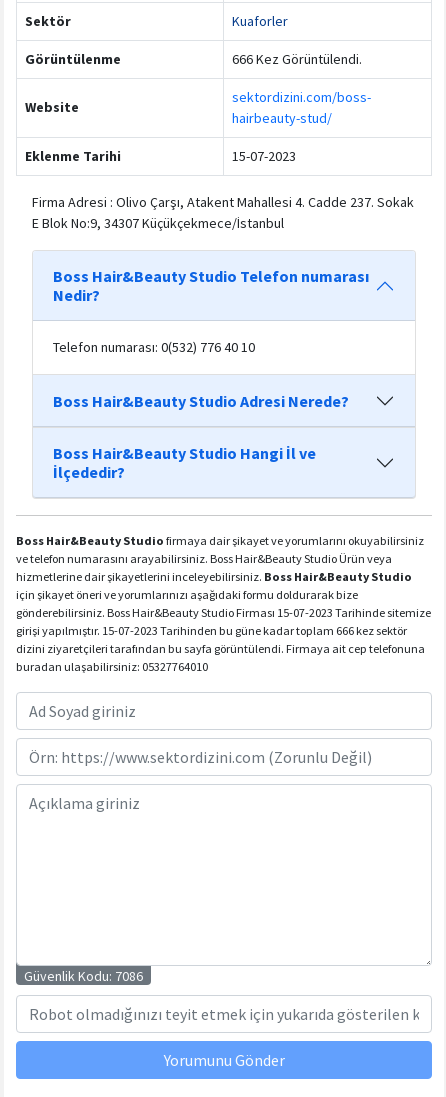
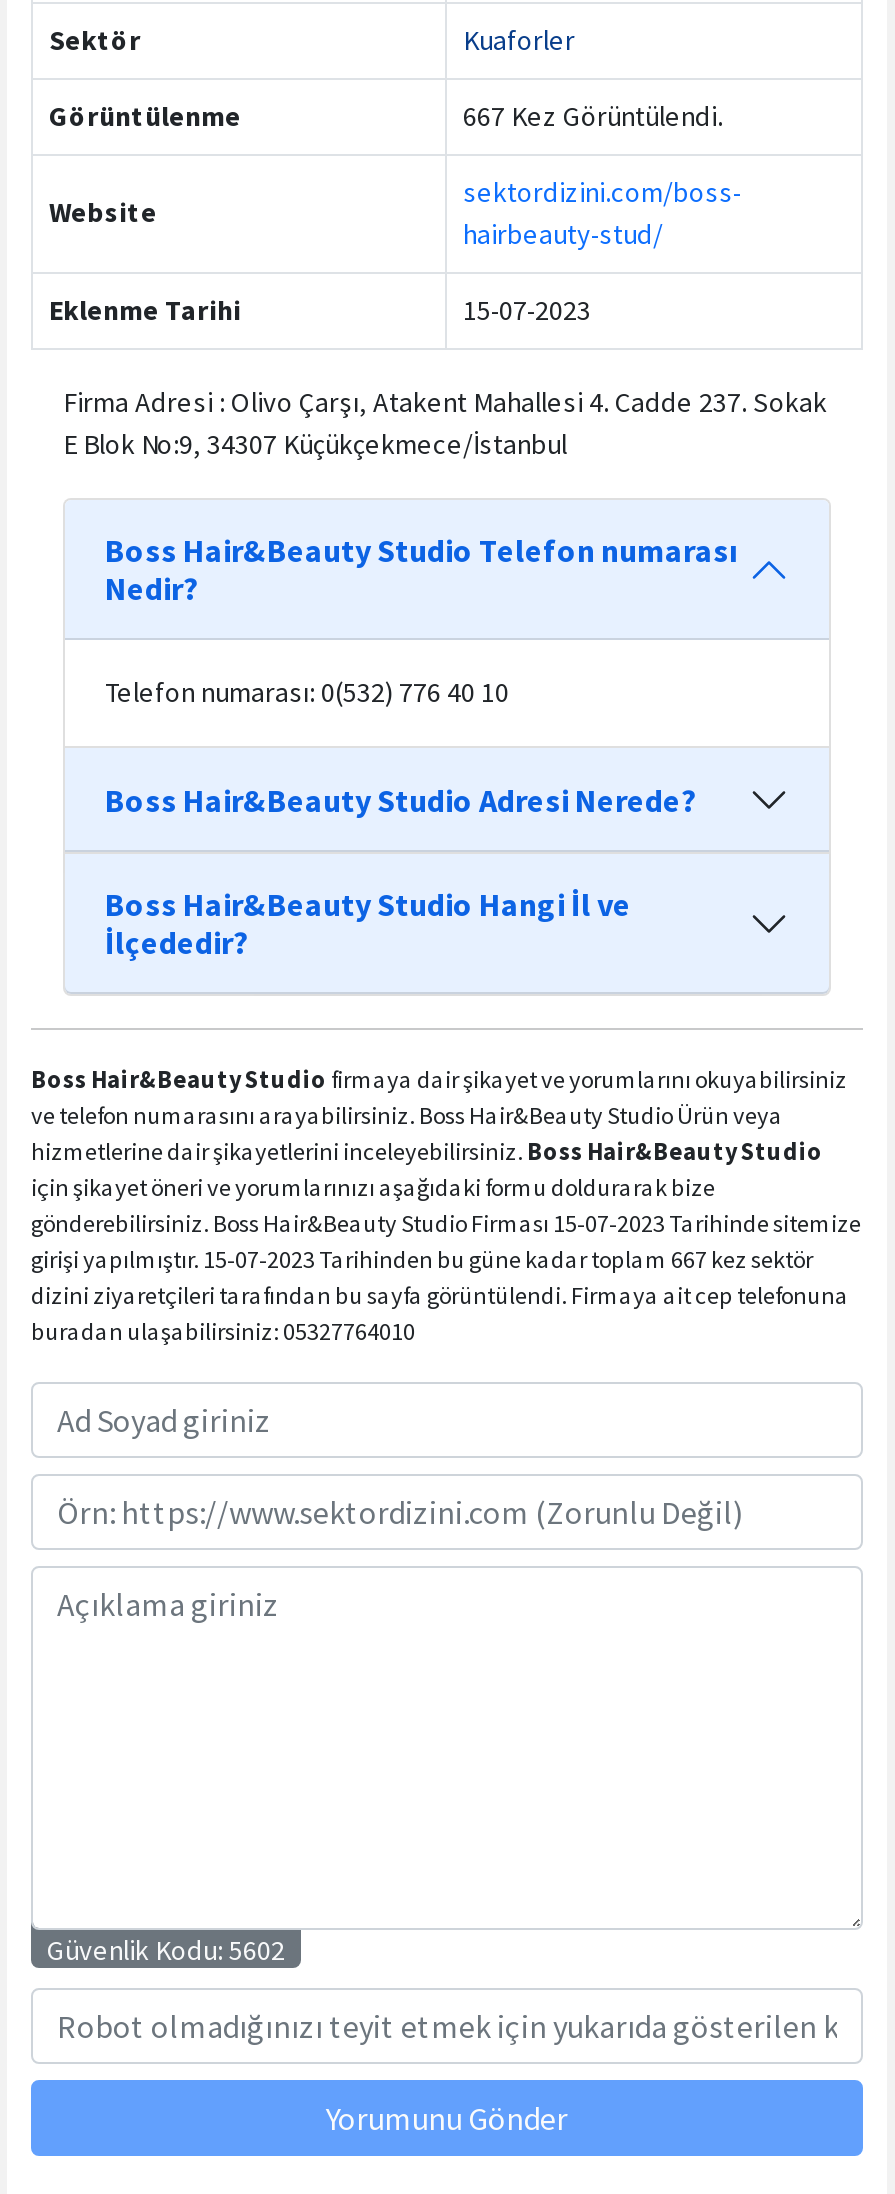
- 666 Kez Görüntülendi.
+ 667 Kez Görüntülendi.

- girişi yapılmıştır. 15-07-2023 Tarihinden bu güne kadar toplam 666 kez sektör
+ girişi yapılmıştır. 15-07-2023 Tarihinden bu güne kadar toplam 667 kez sektör

- Güvenlik Kodu: 7086
+ Güvenlik Kodu: 5602
